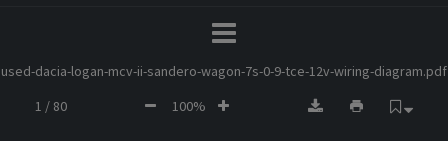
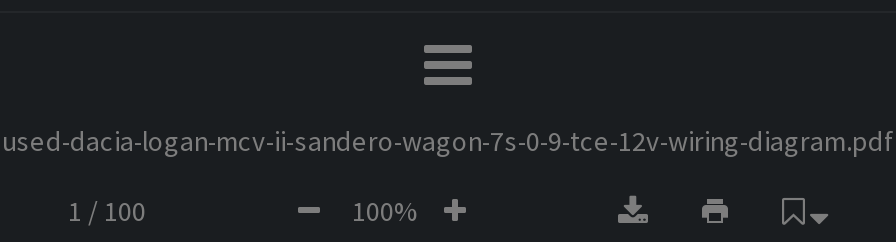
- 1 / 80
+ 1 / 100
